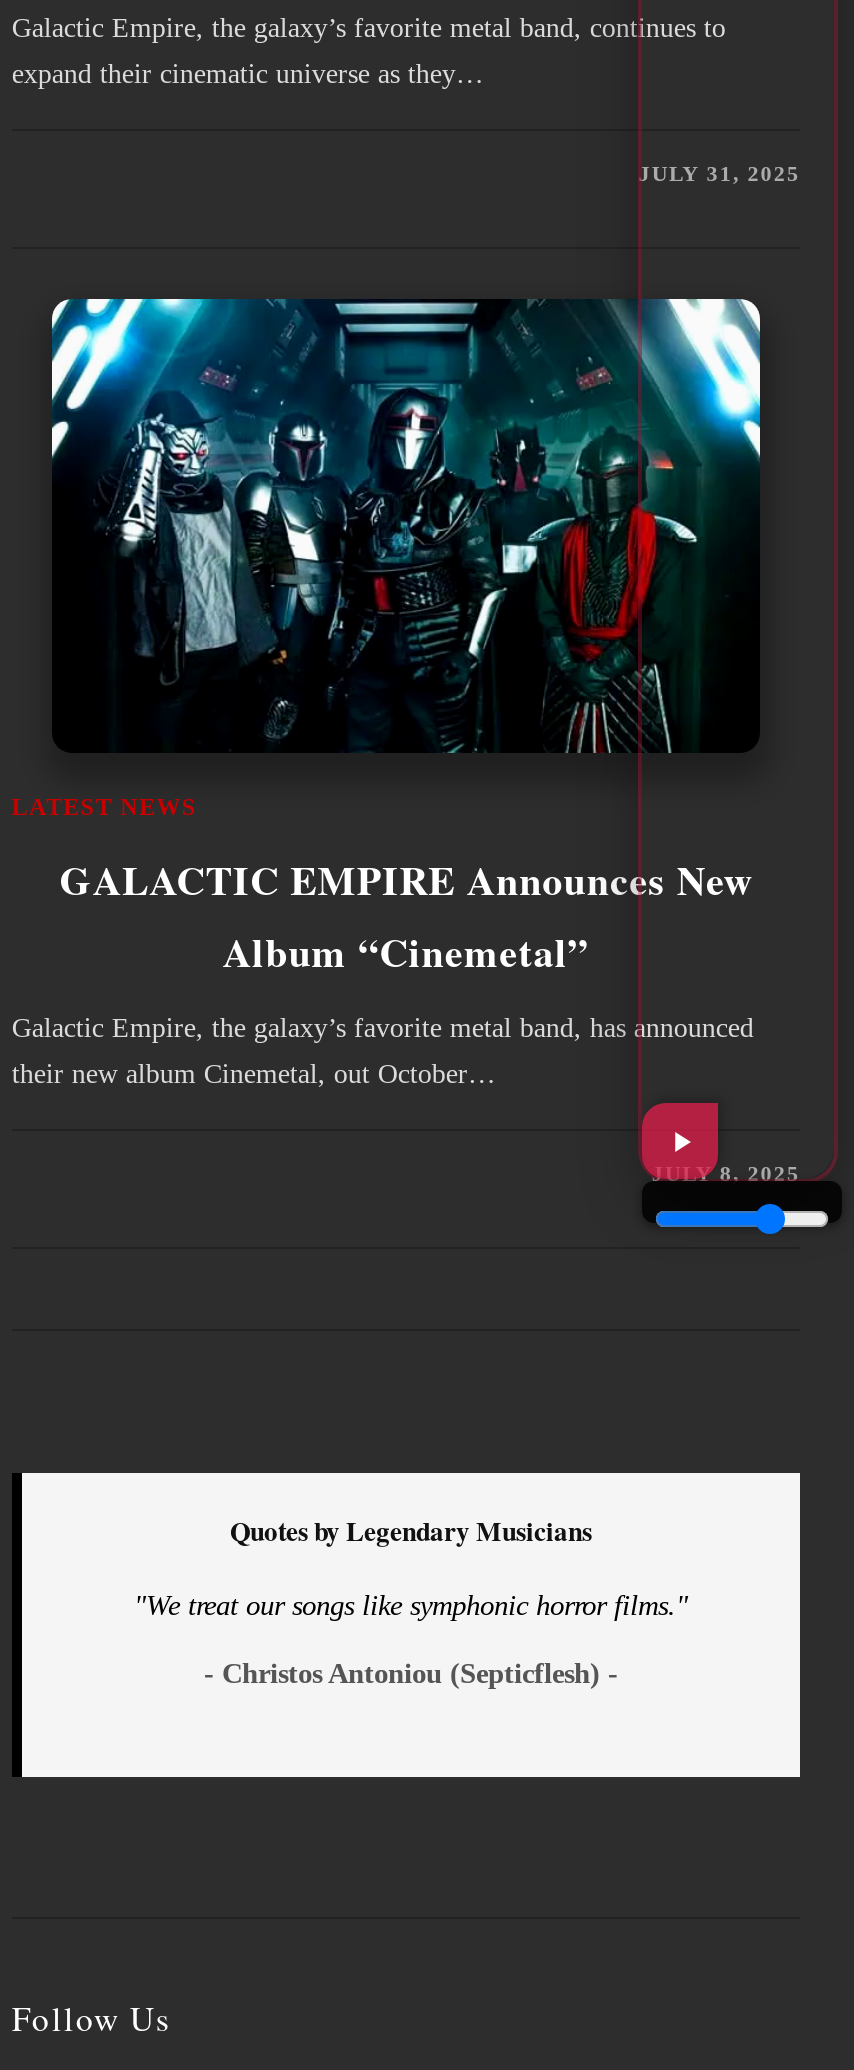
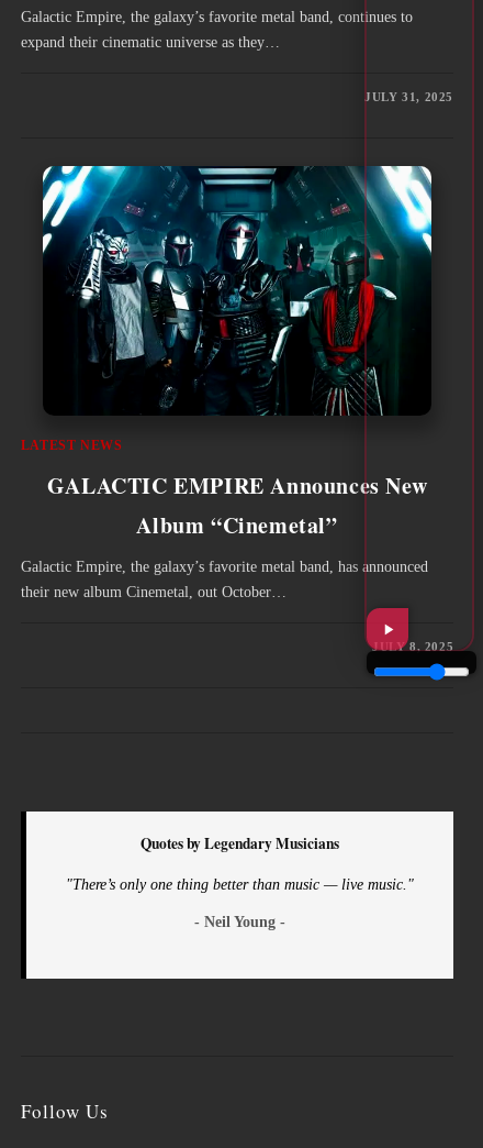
- "We treat our songs like symphonic horror films."
+ "There’s only one thing better than music — live music."

- - Christos Antoniou (Septicflesh) -
+ - Neil Young -
